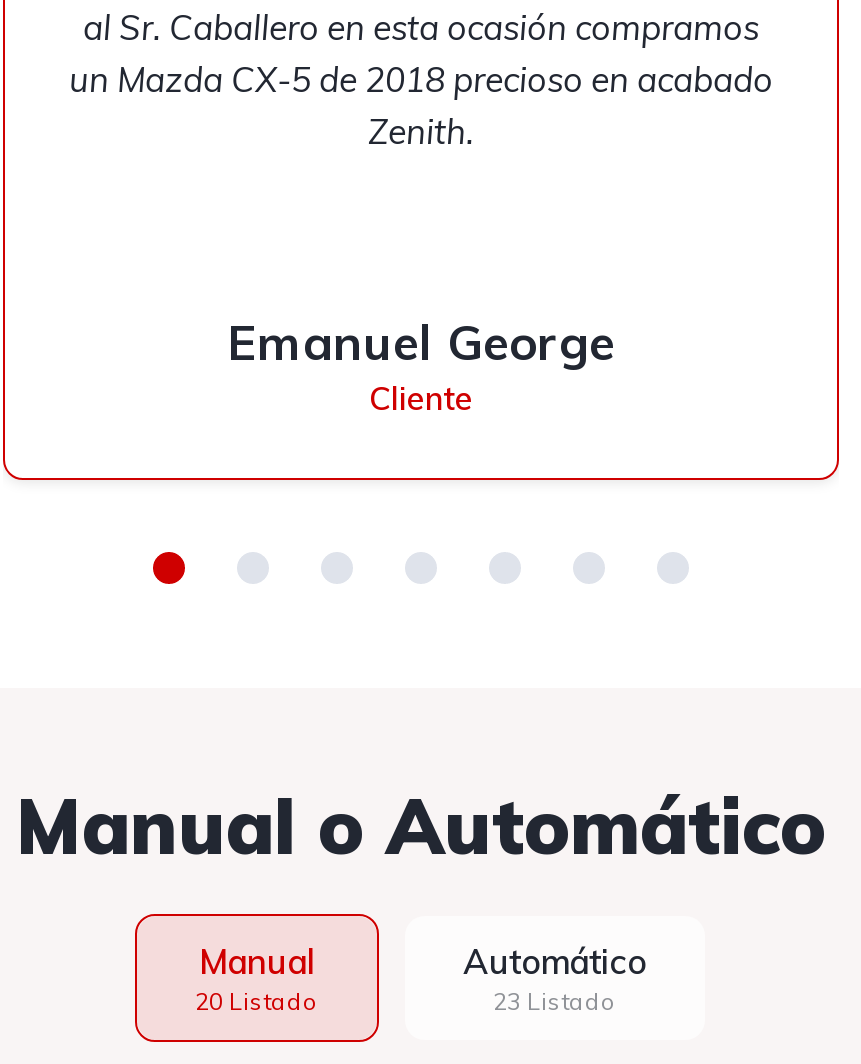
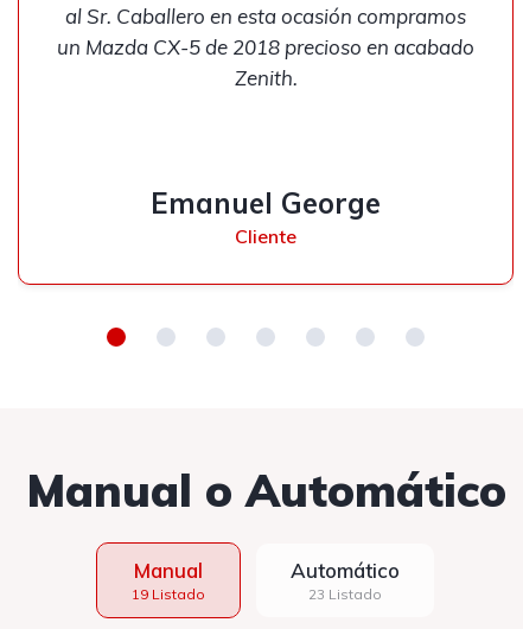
- 20 Listado
+ 19 Listado
